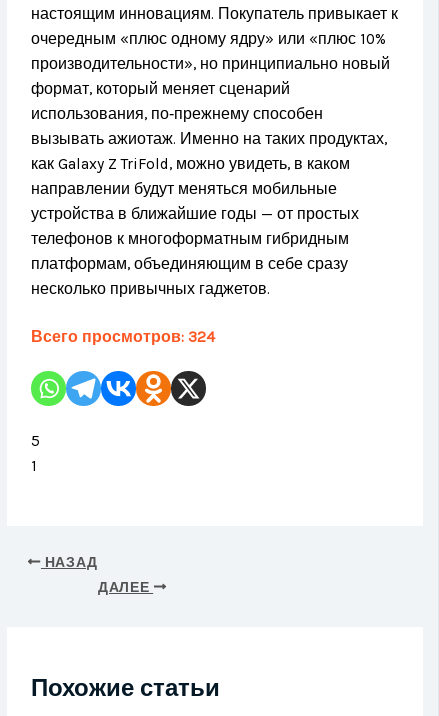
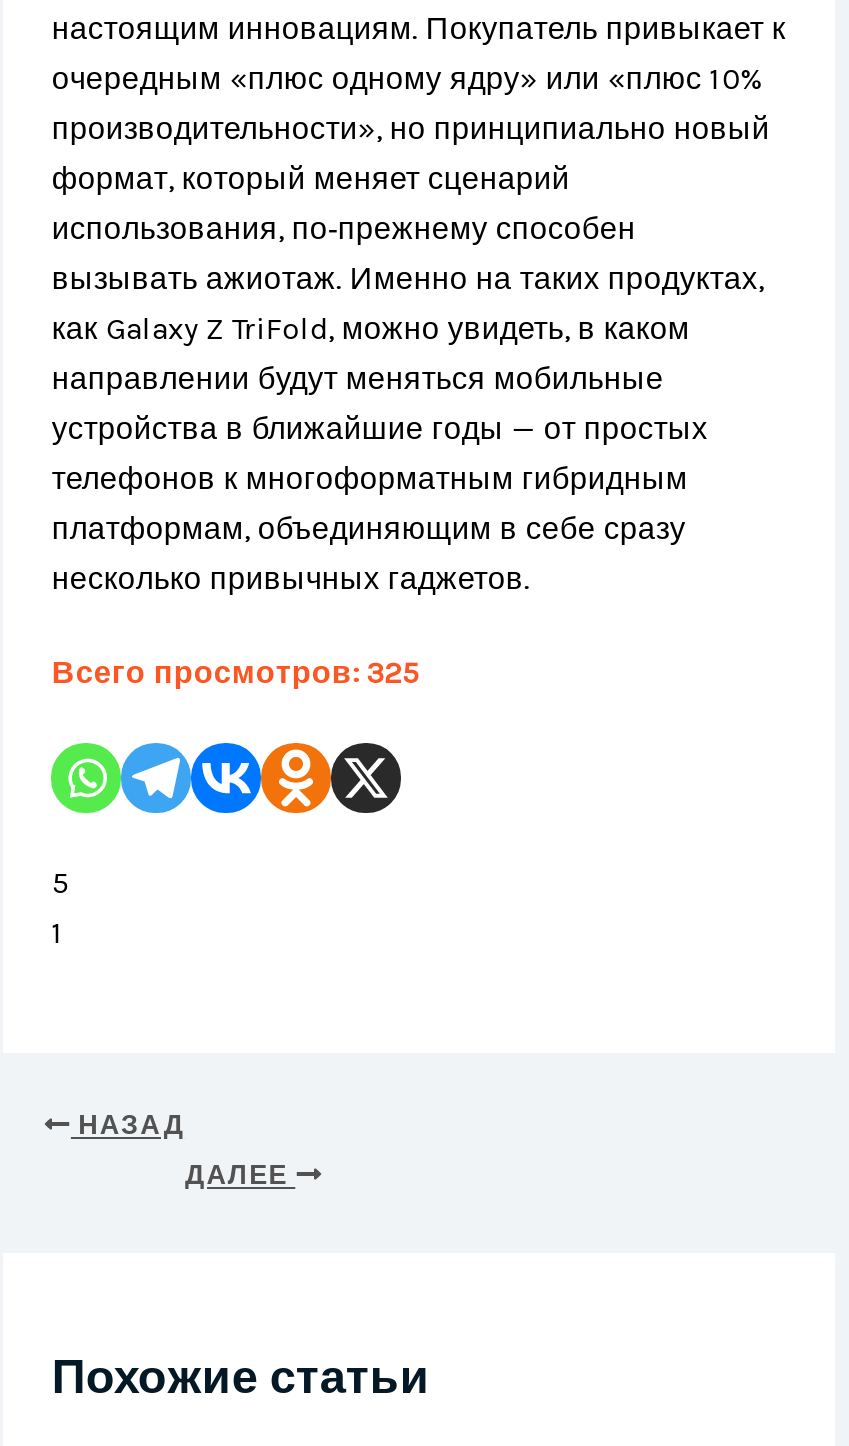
- Всего просмотров: 324
+ Всего просмотров: 325
